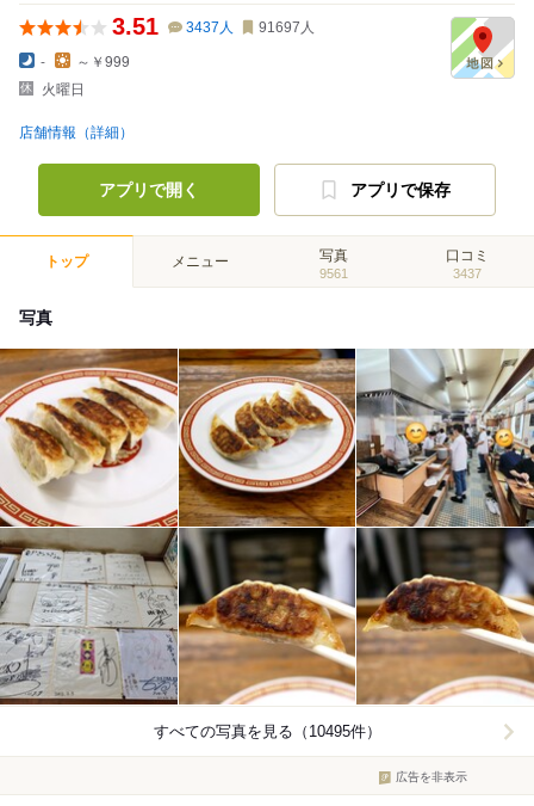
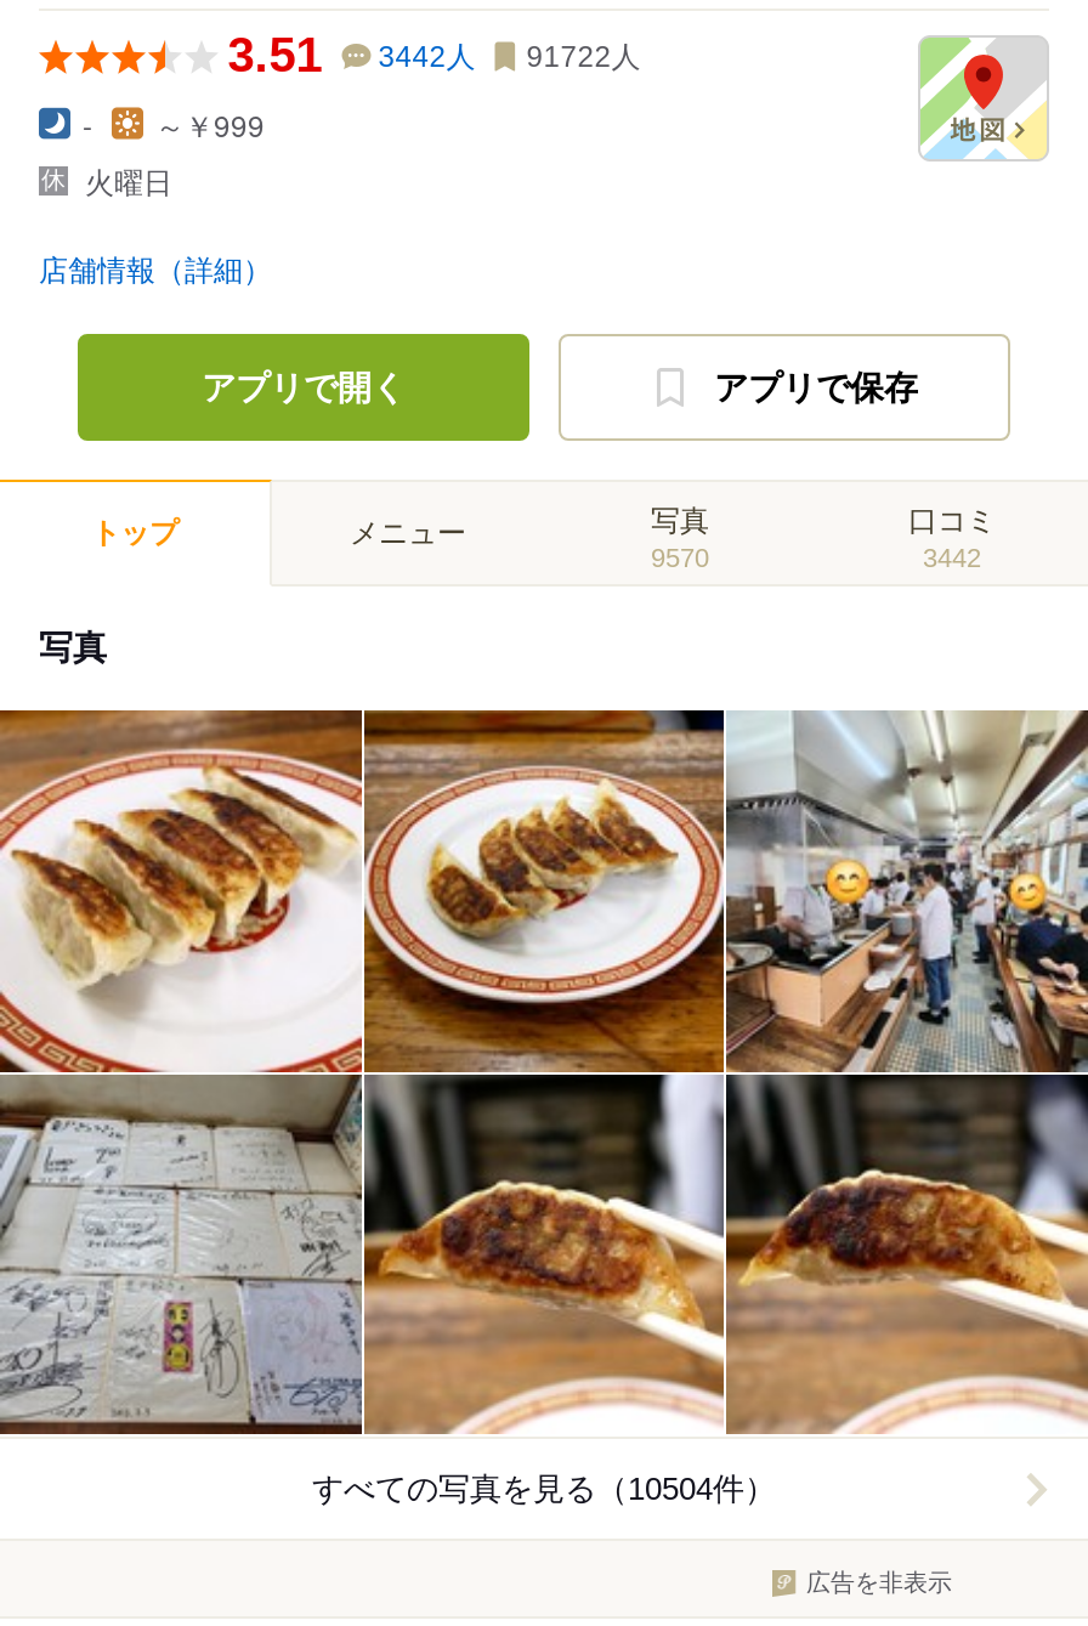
- 3437人
+ 3442人

- 91697人
+ 91722人

- 9561
+ 9570

- 3437
+ 3442

- すべての写真を見る（10495件）
+ すべての写真を見る（10504件）
